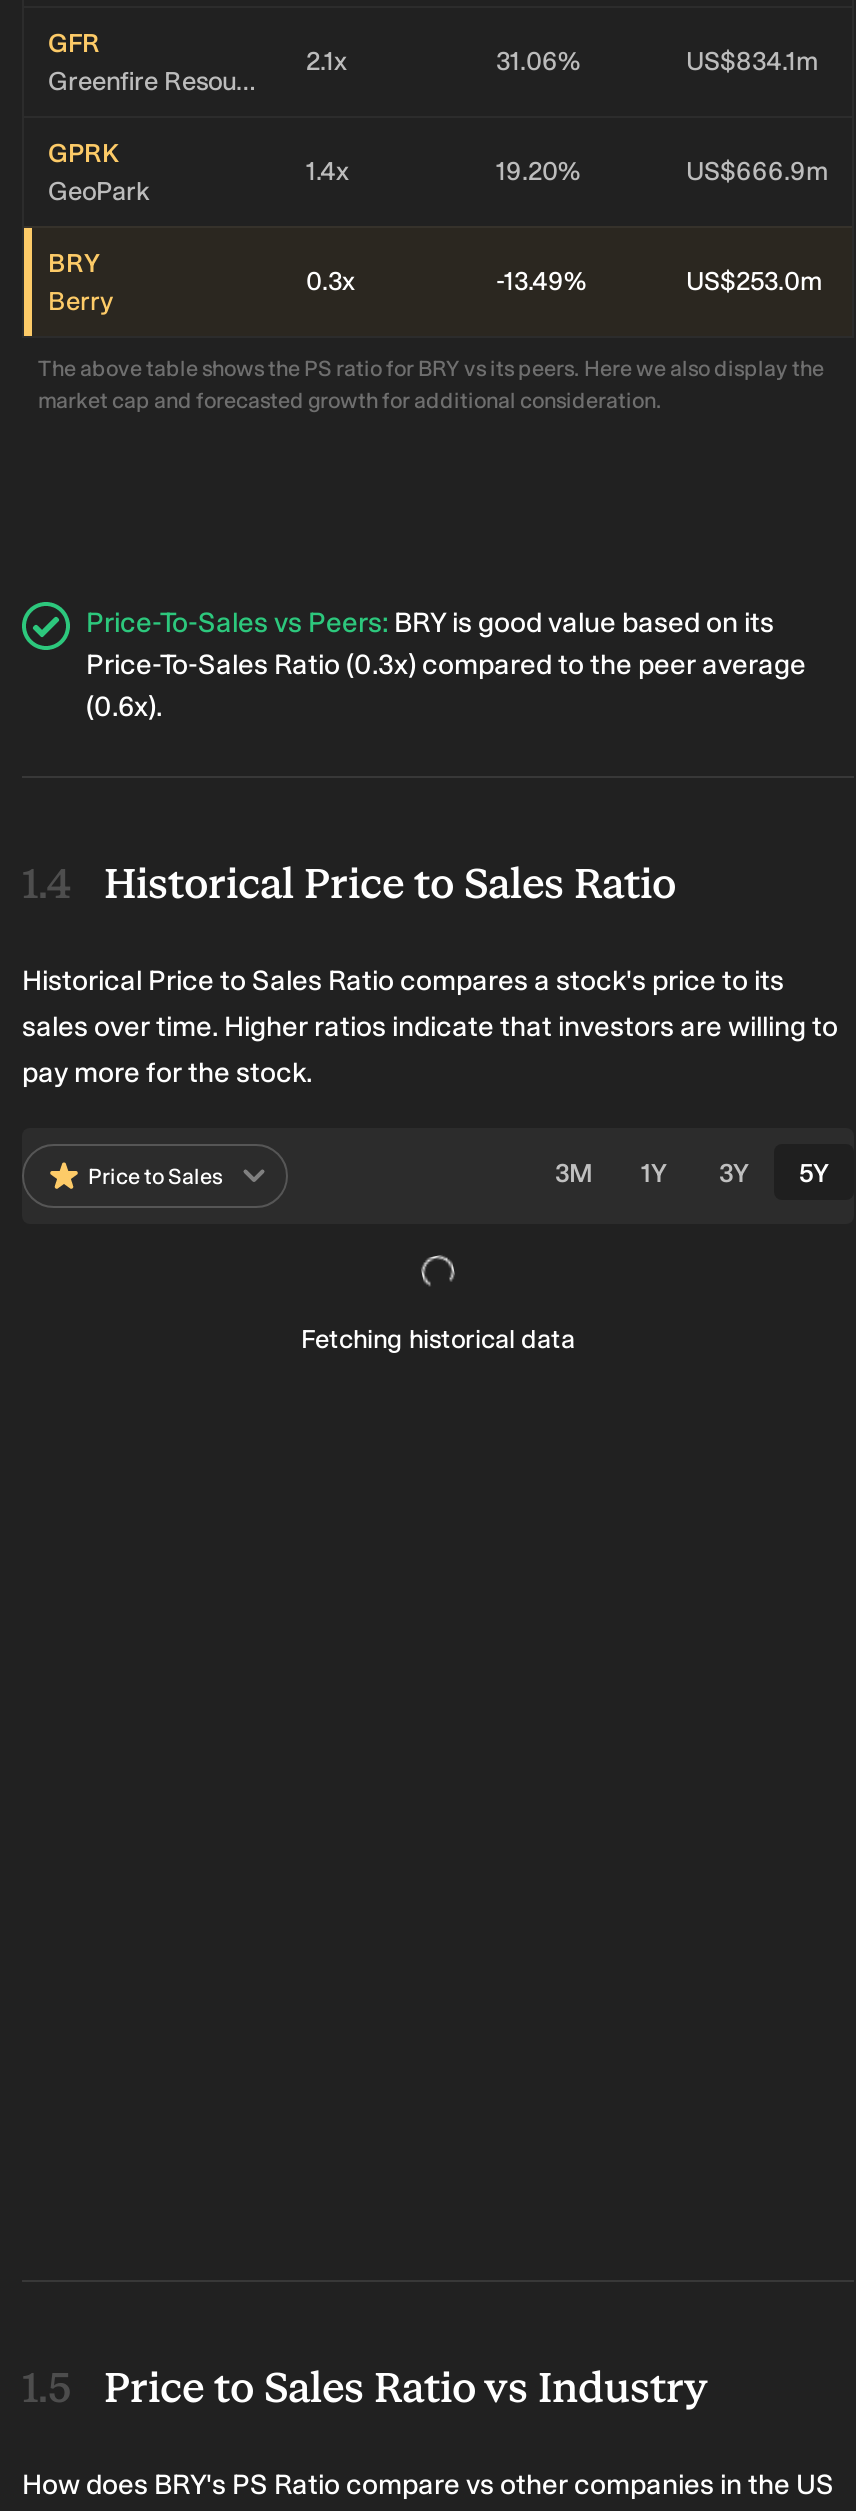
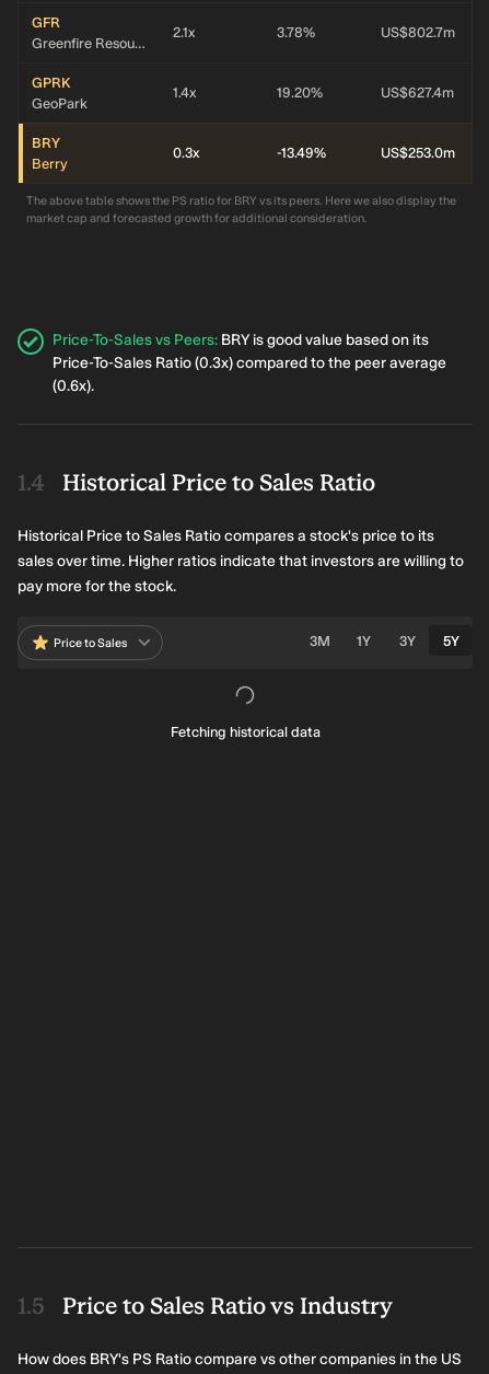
- 31.06%
- US$834.1m
+ 3.78%
+ US$802.7m

- US$666.9m
+ US$627.4m
